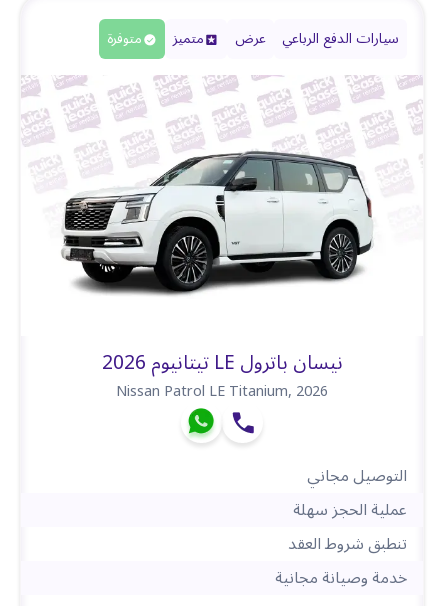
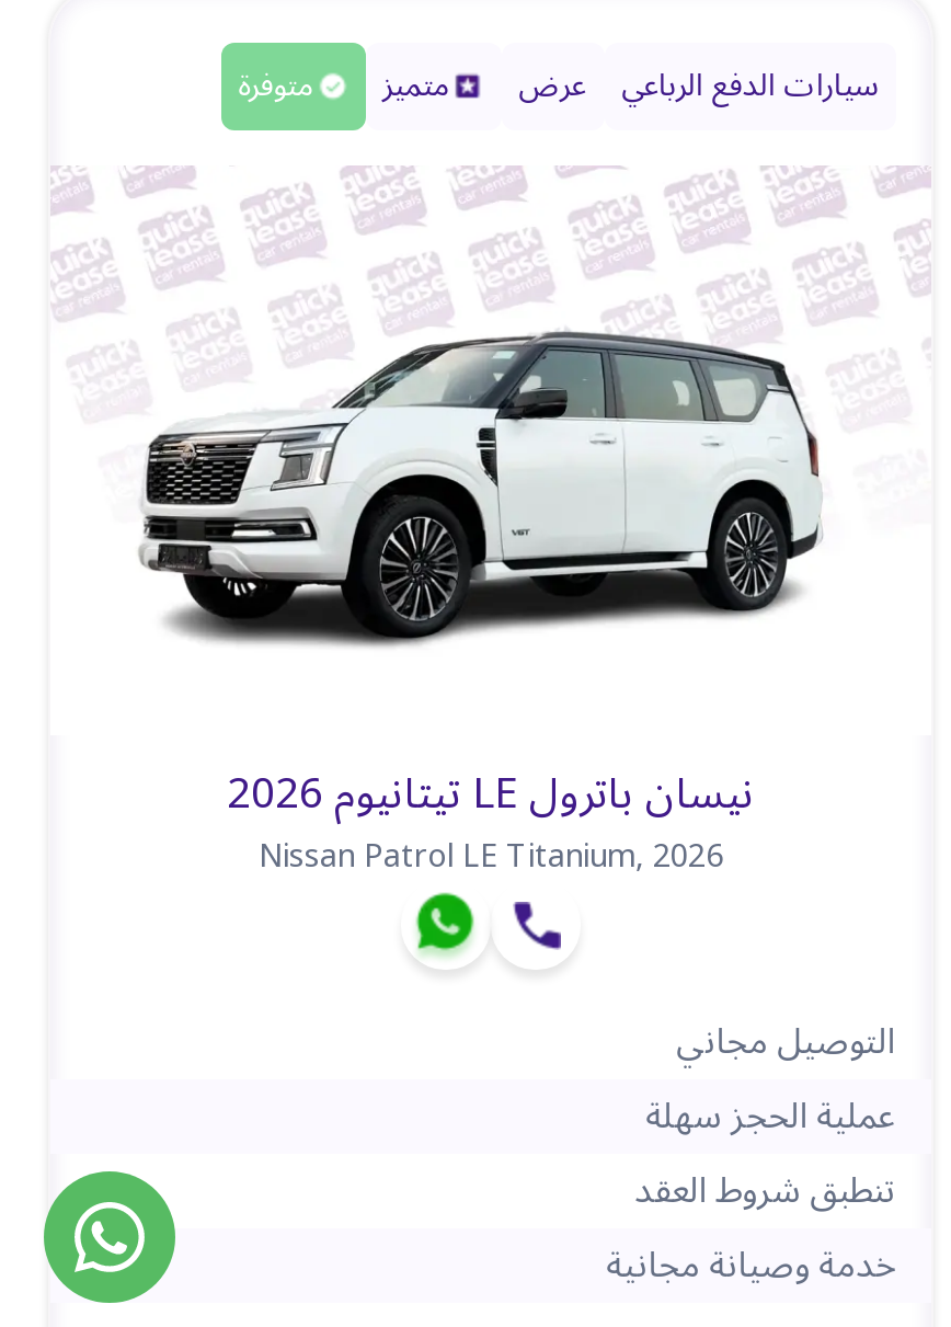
+ [image]
